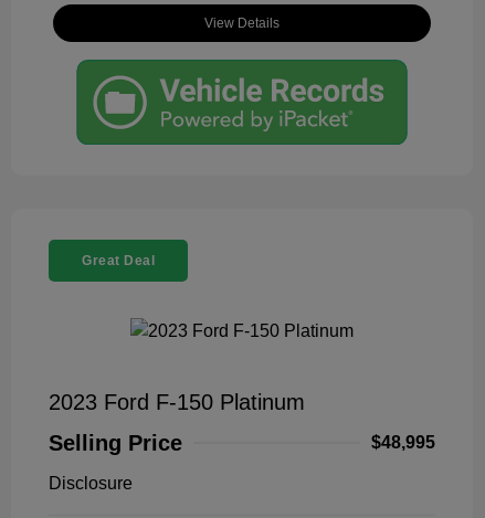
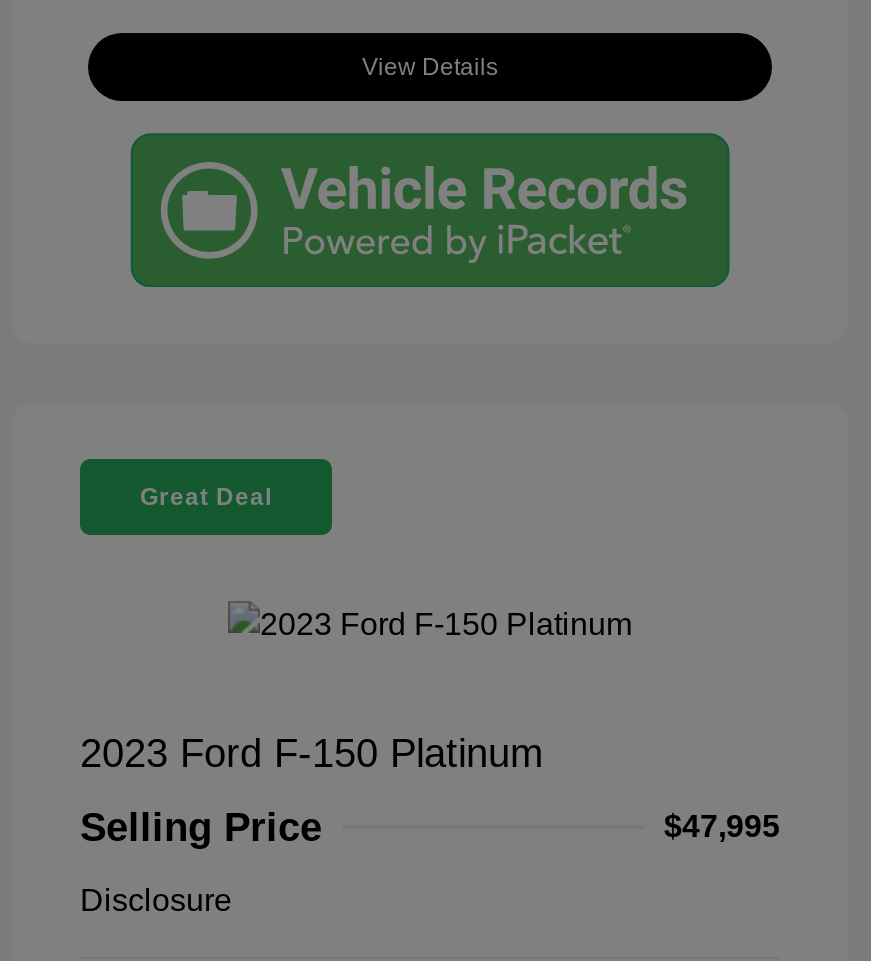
- $48,995
+ $47,995
